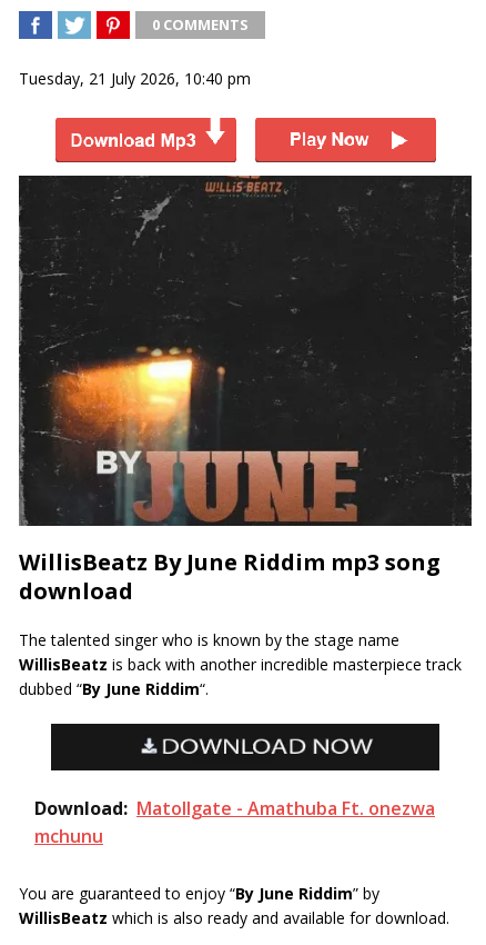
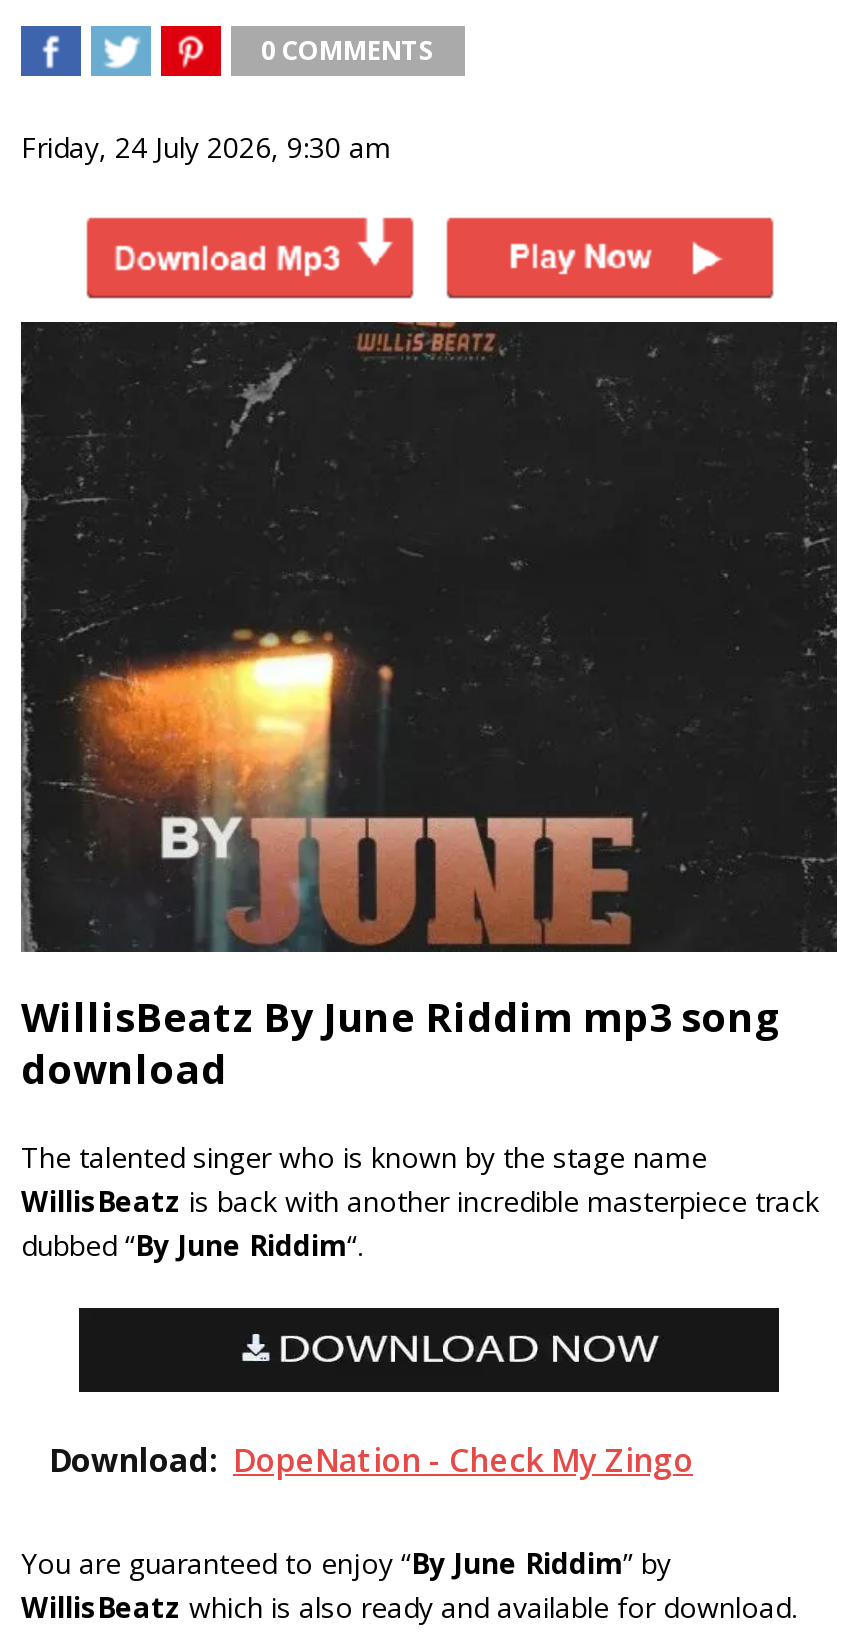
- Tuesday, 21 July 2026, 10:40 pm
+ Friday, 24 July 2026, 9:30 am

- Download: Matollgate - Amathuba Ft. onezwa
- mchunu
+ Download: DopeNation - Check My Zingo
